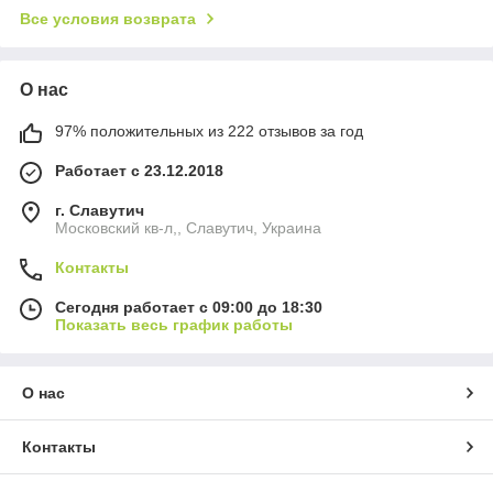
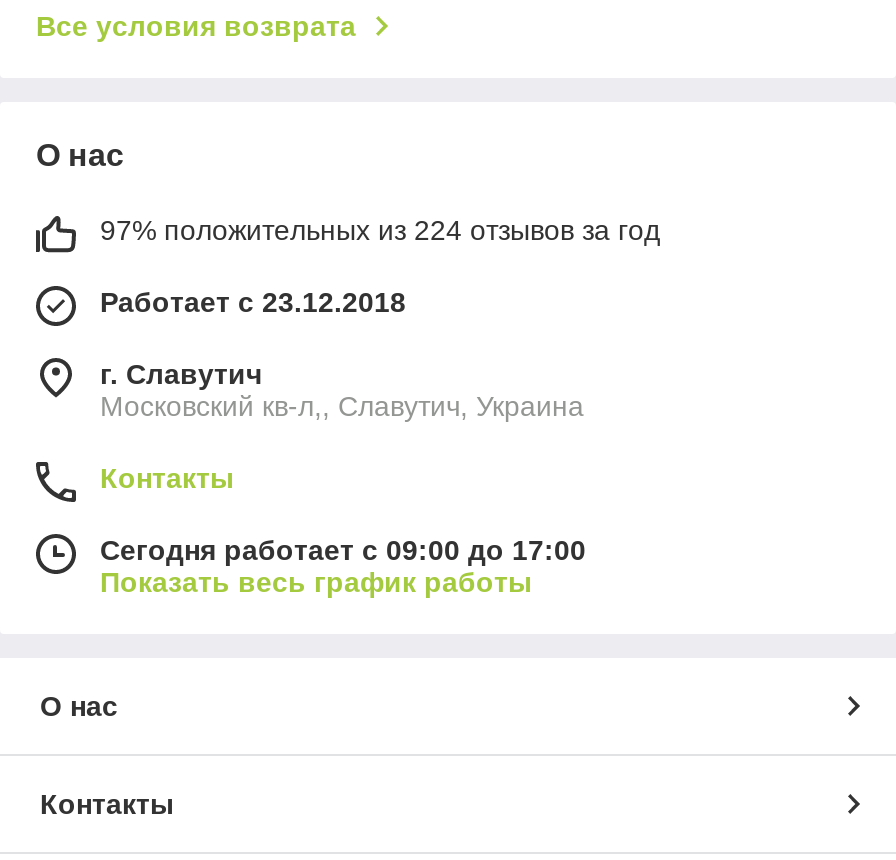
- 97% положительных из 222 отзывов за год
+ 97% положительных из 224 отзывов за год

- Сегодня работает с 09:00 до 18:30
+ Сегодня работает с 09:00 до 17:00
